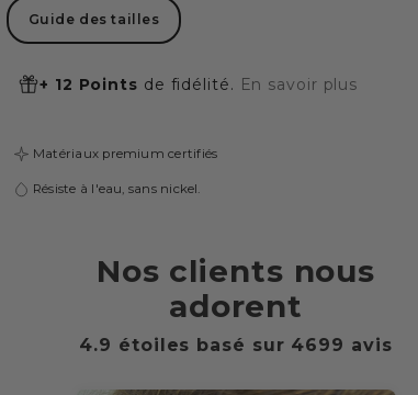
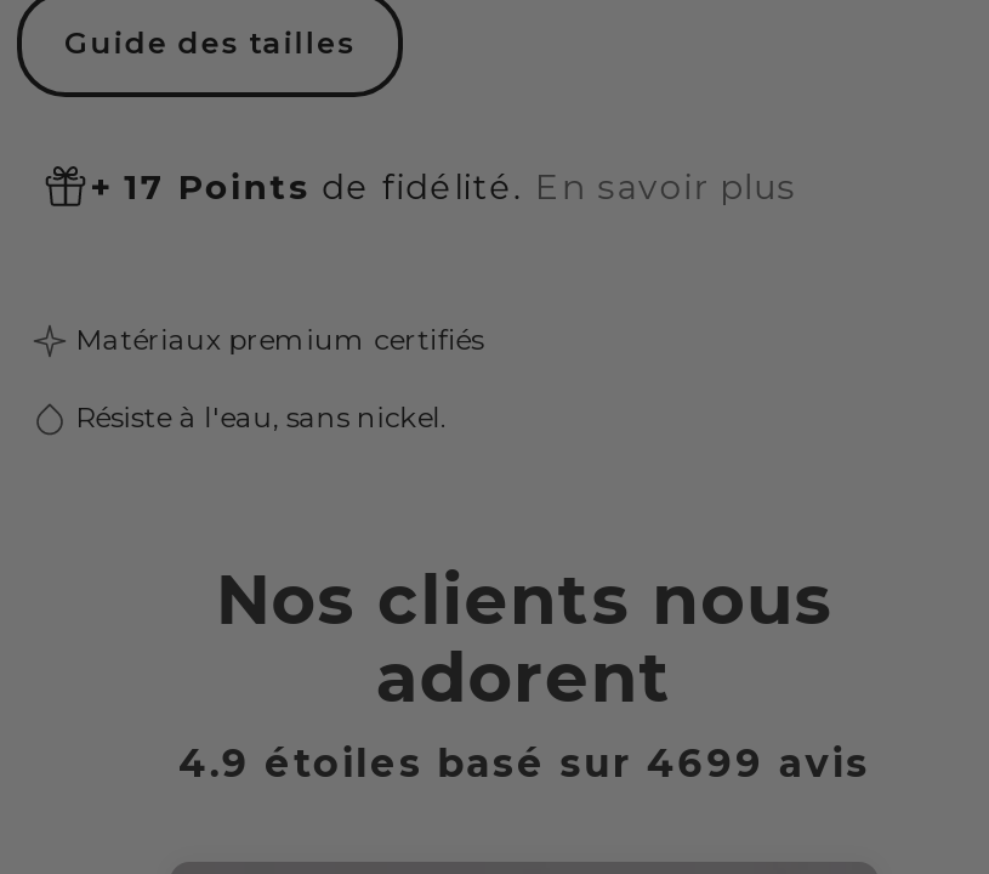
- + 12 Points de fidélité. En savoir plus
+ + 17 Points de fidélité. En savoir plus
